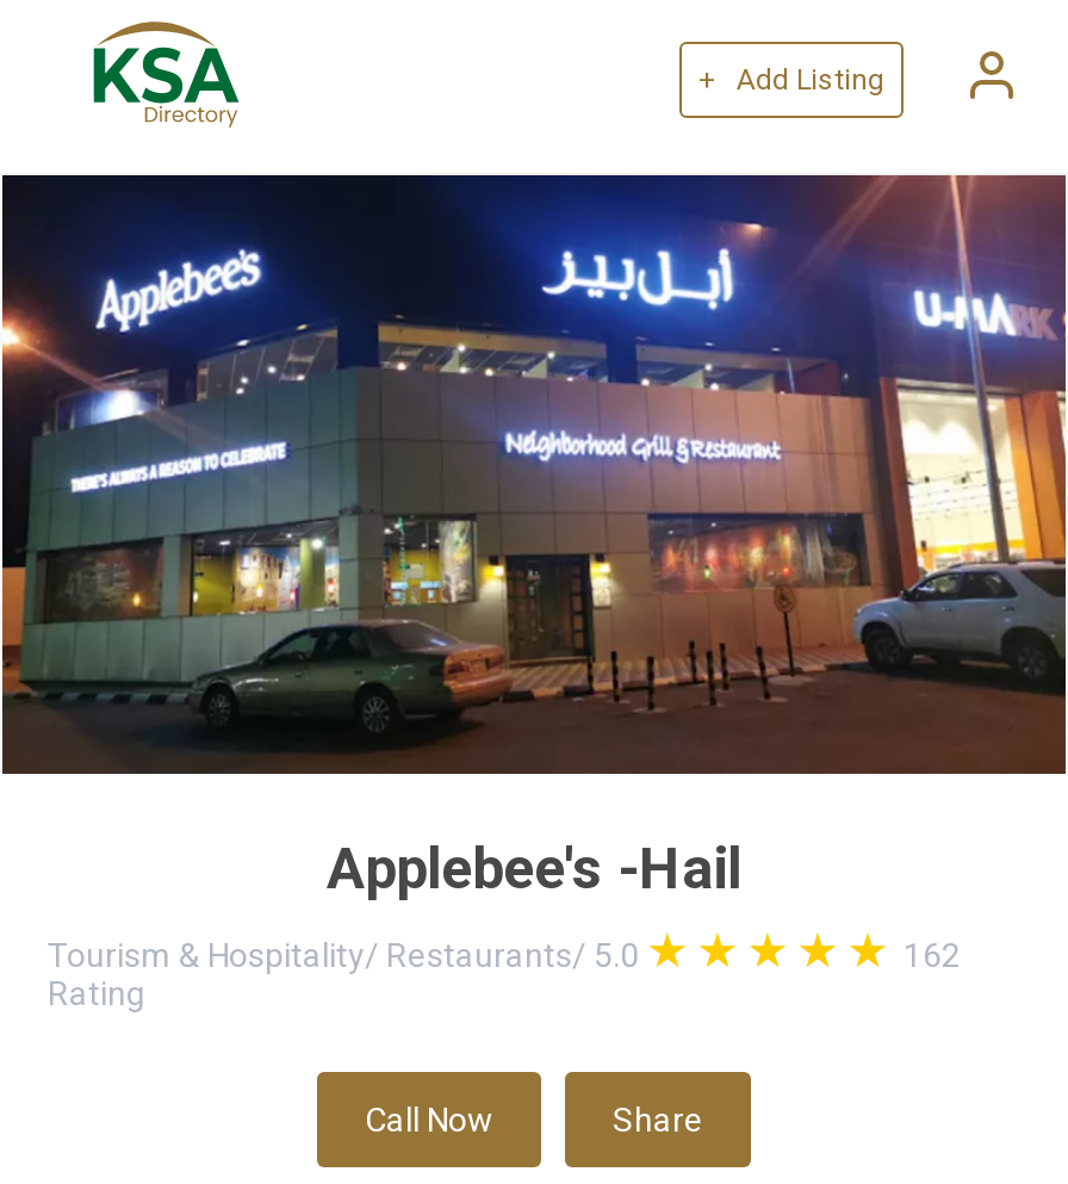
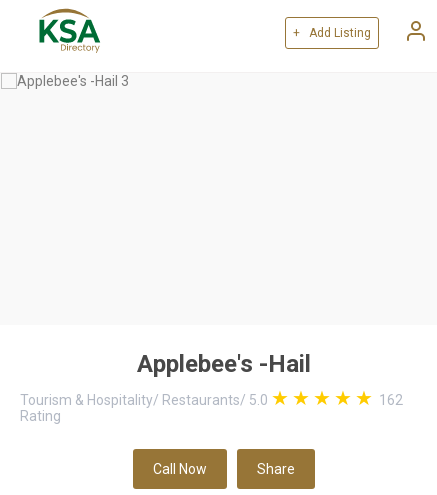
- [image]
